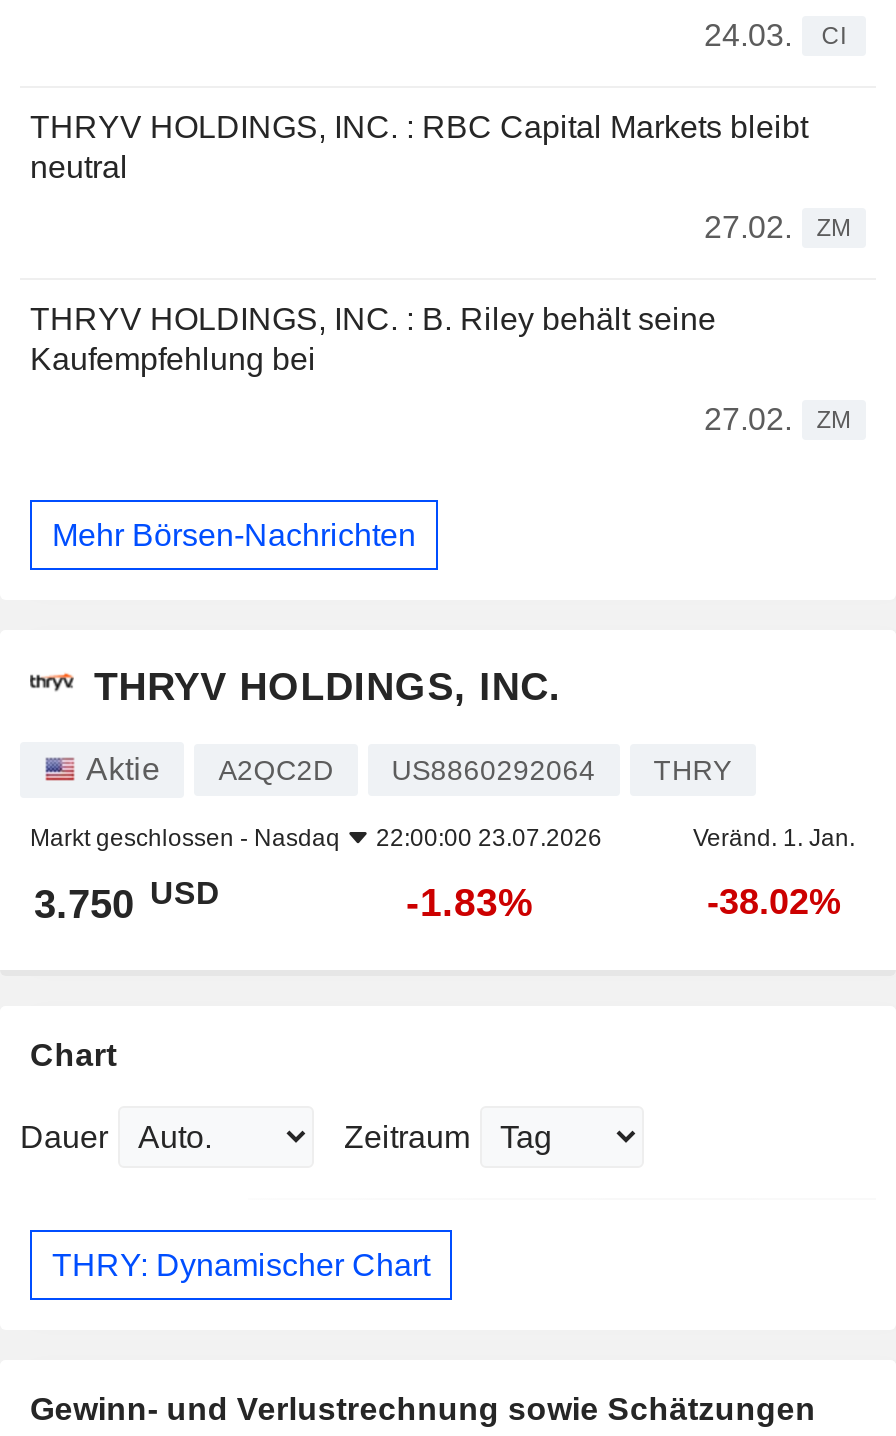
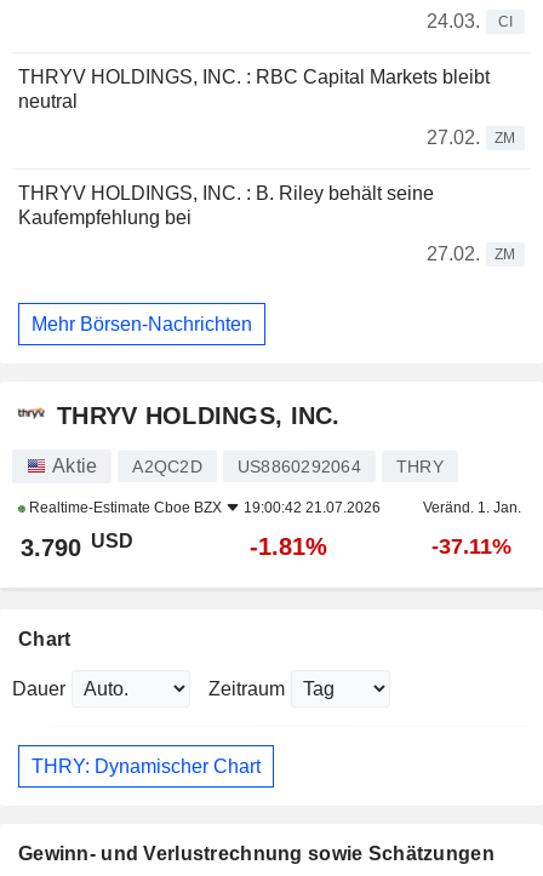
- Markt geschlossen - Nasdaq
- 22:00:00 23.07.2026
+ Realtime-Estimate Cboe BZX
+ 19:00:42 21.07.2026

- 3.750 USD
+ 3.790 USD

- -1.83%
+ -1.81%

- -38.02%
+ -37.11%
